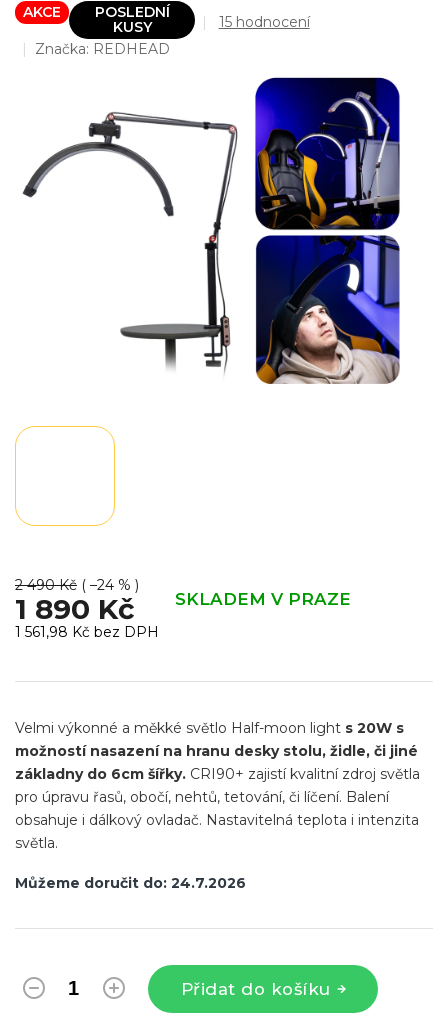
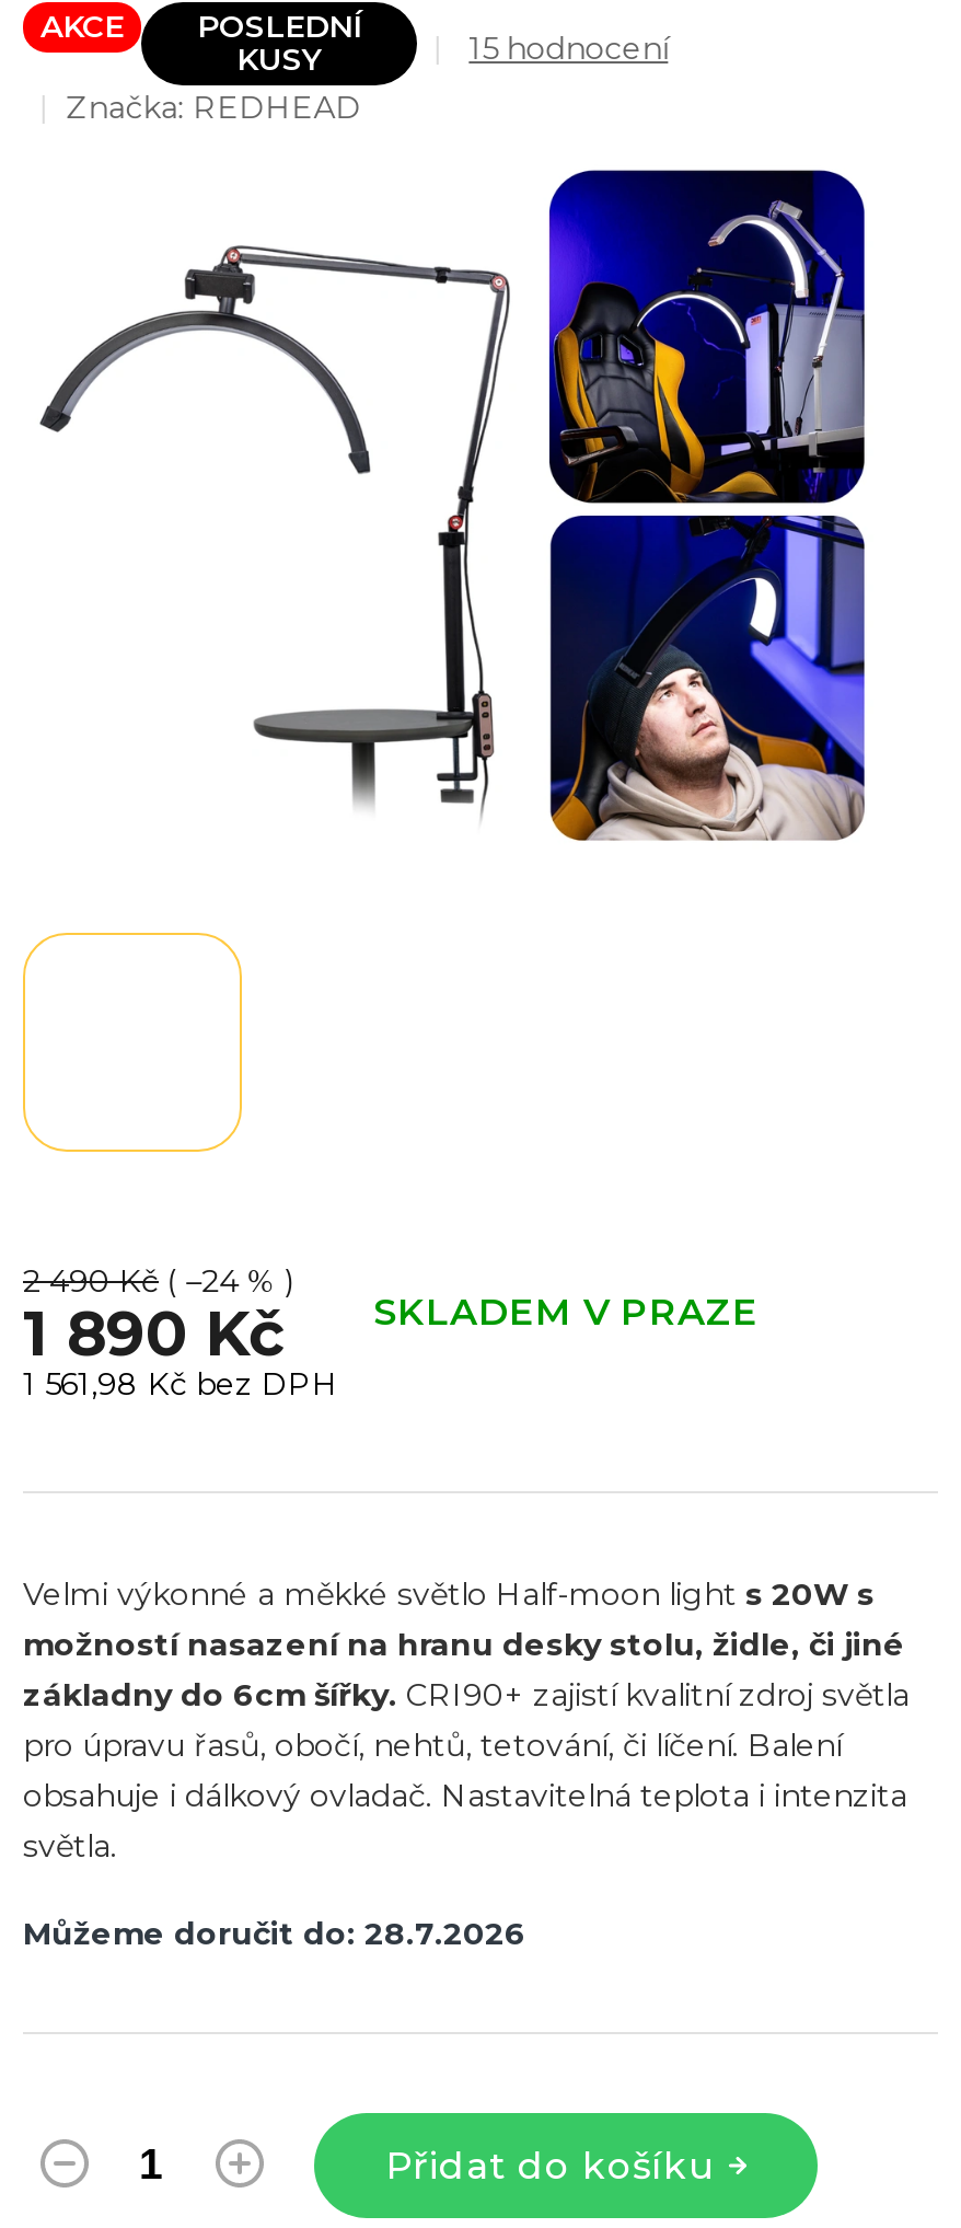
- Můžeme doručit do: 24.7.2026
+ Můžeme doručit do: 28.7.2026
